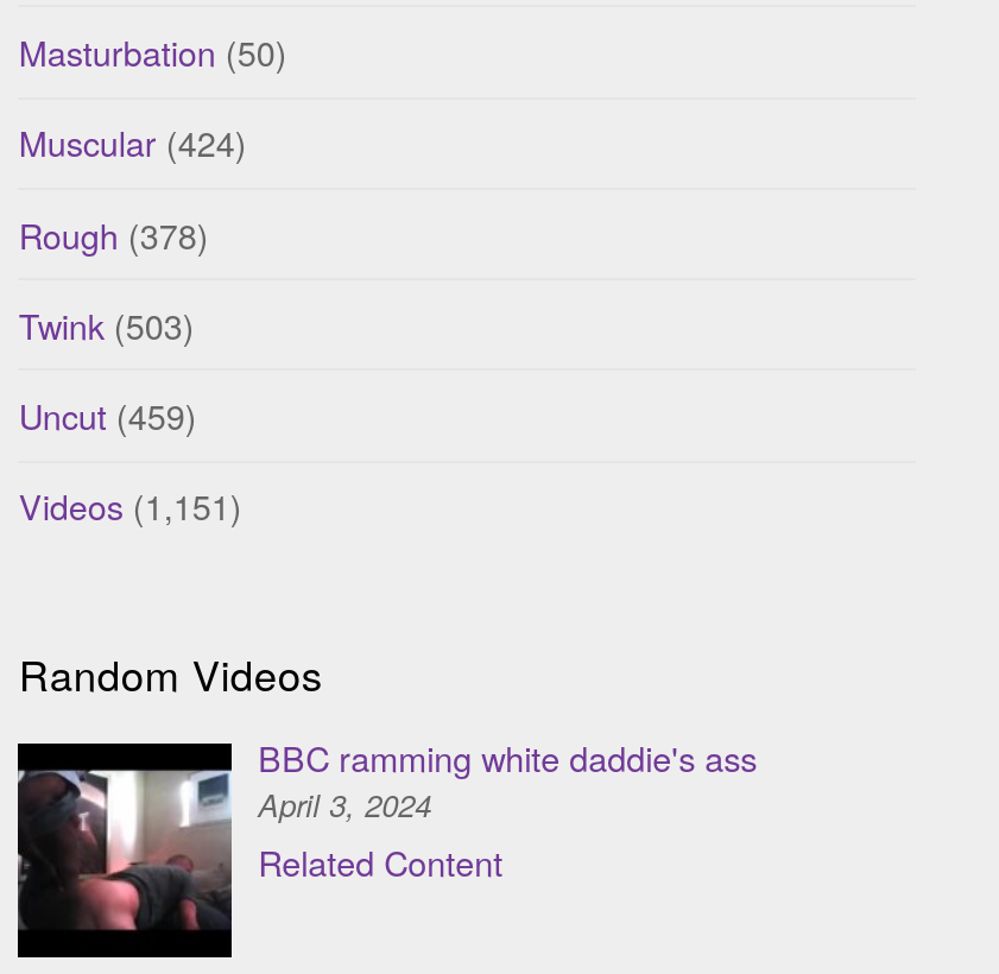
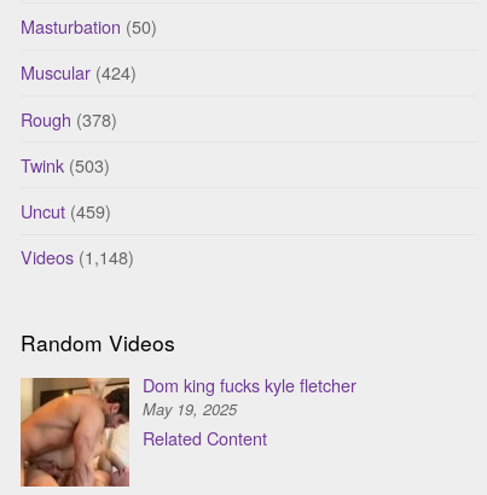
- Videos (1,151)
+ Videos (1,148)

- [image]
- BBC ramming white daddie's ass
- April 3, 2024
+ [image]
+ Dom king fucks kyle fletcher
+ May 19, 2025
